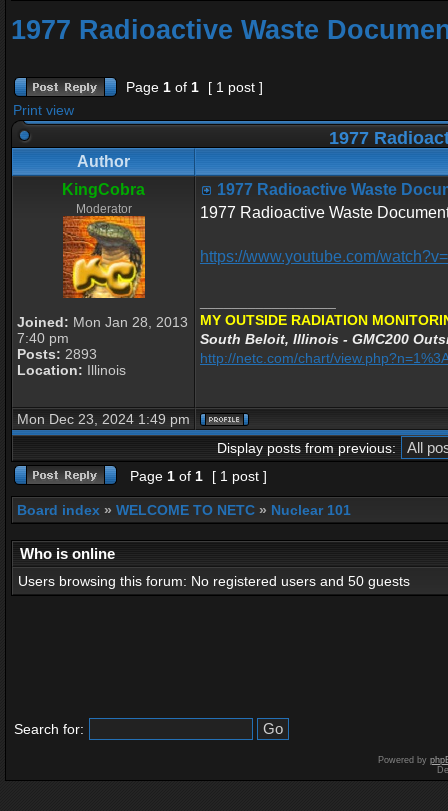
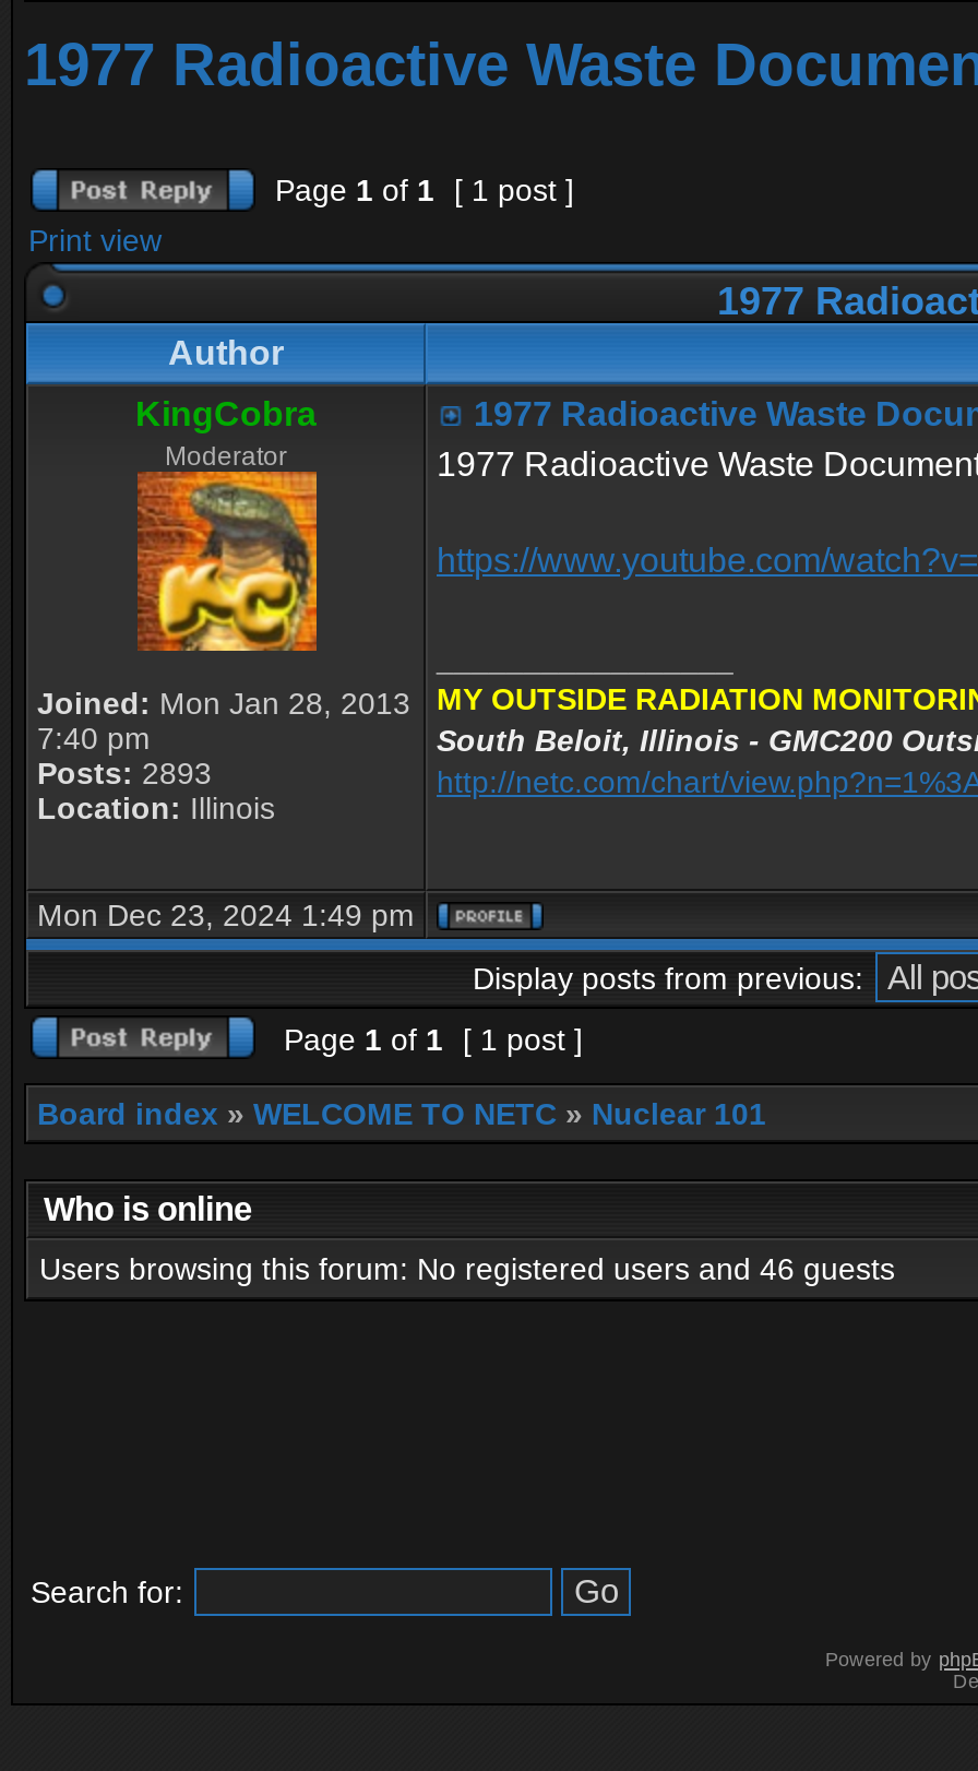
- Users browsing this forum: No registered users and 50 guests
+ Users browsing this forum: No registered users and 46 guests
